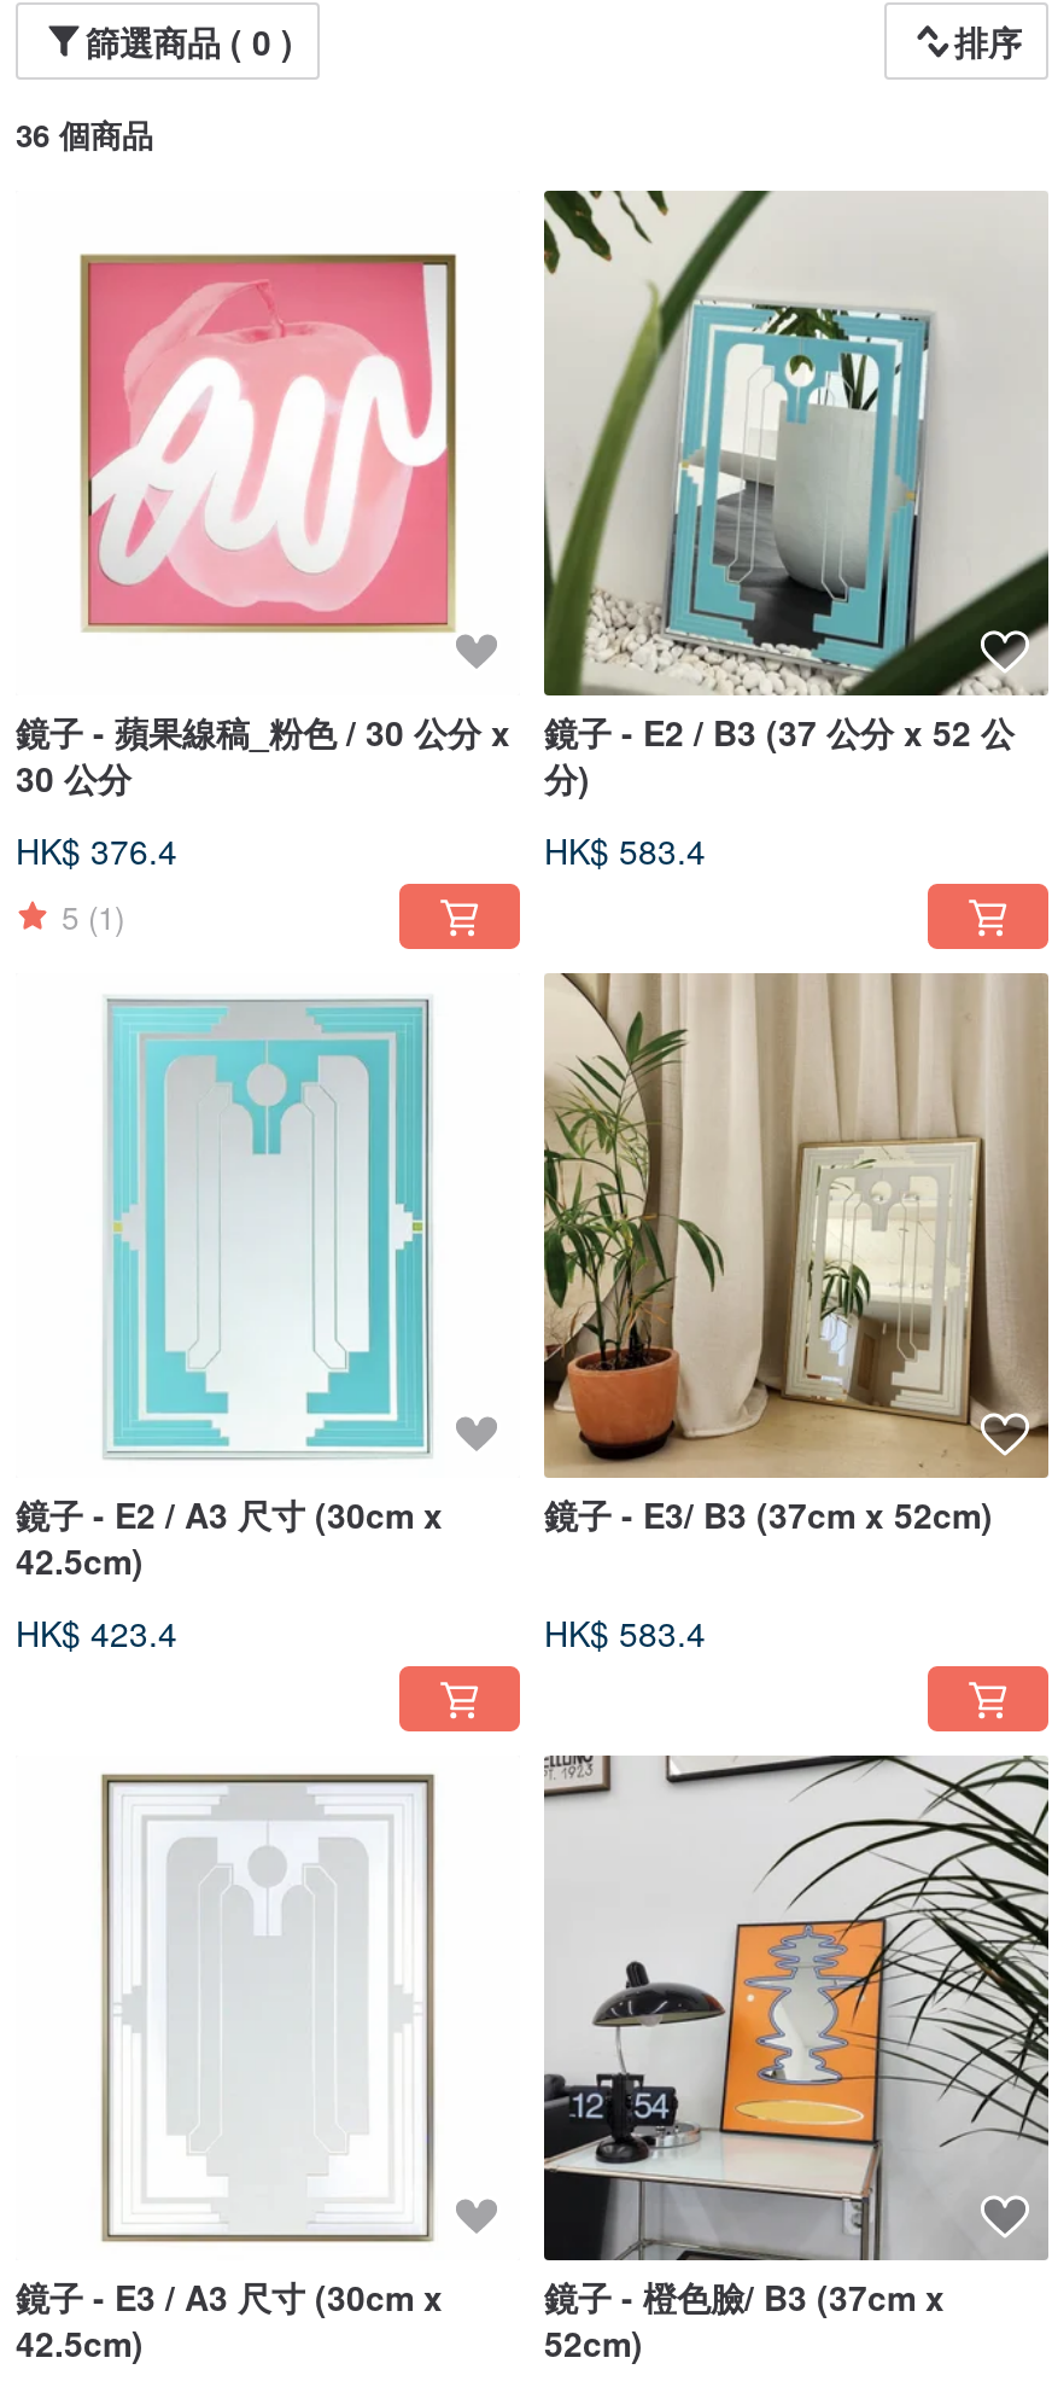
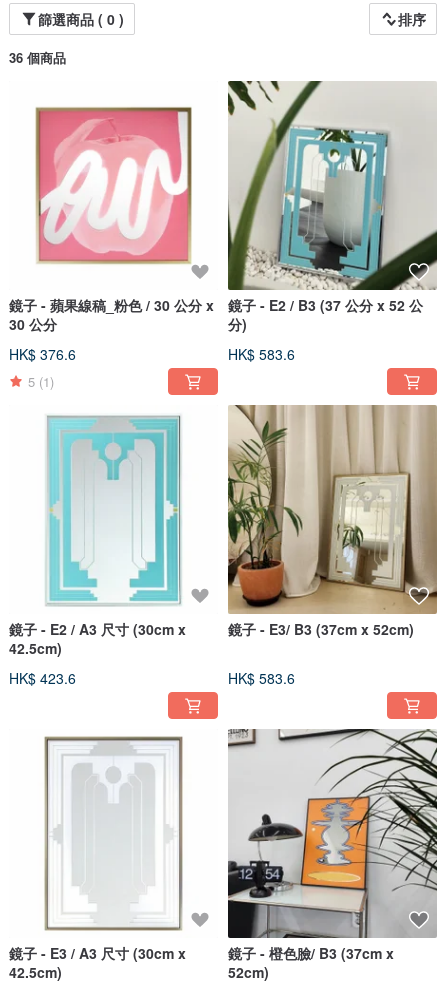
- HK$ 376.4
+ HK$ 376.6

- HK$ 583.4
+ HK$ 583.6

- HK$ 423.4
+ HK$ 423.6

- HK$ 583.4
+ HK$ 583.6
